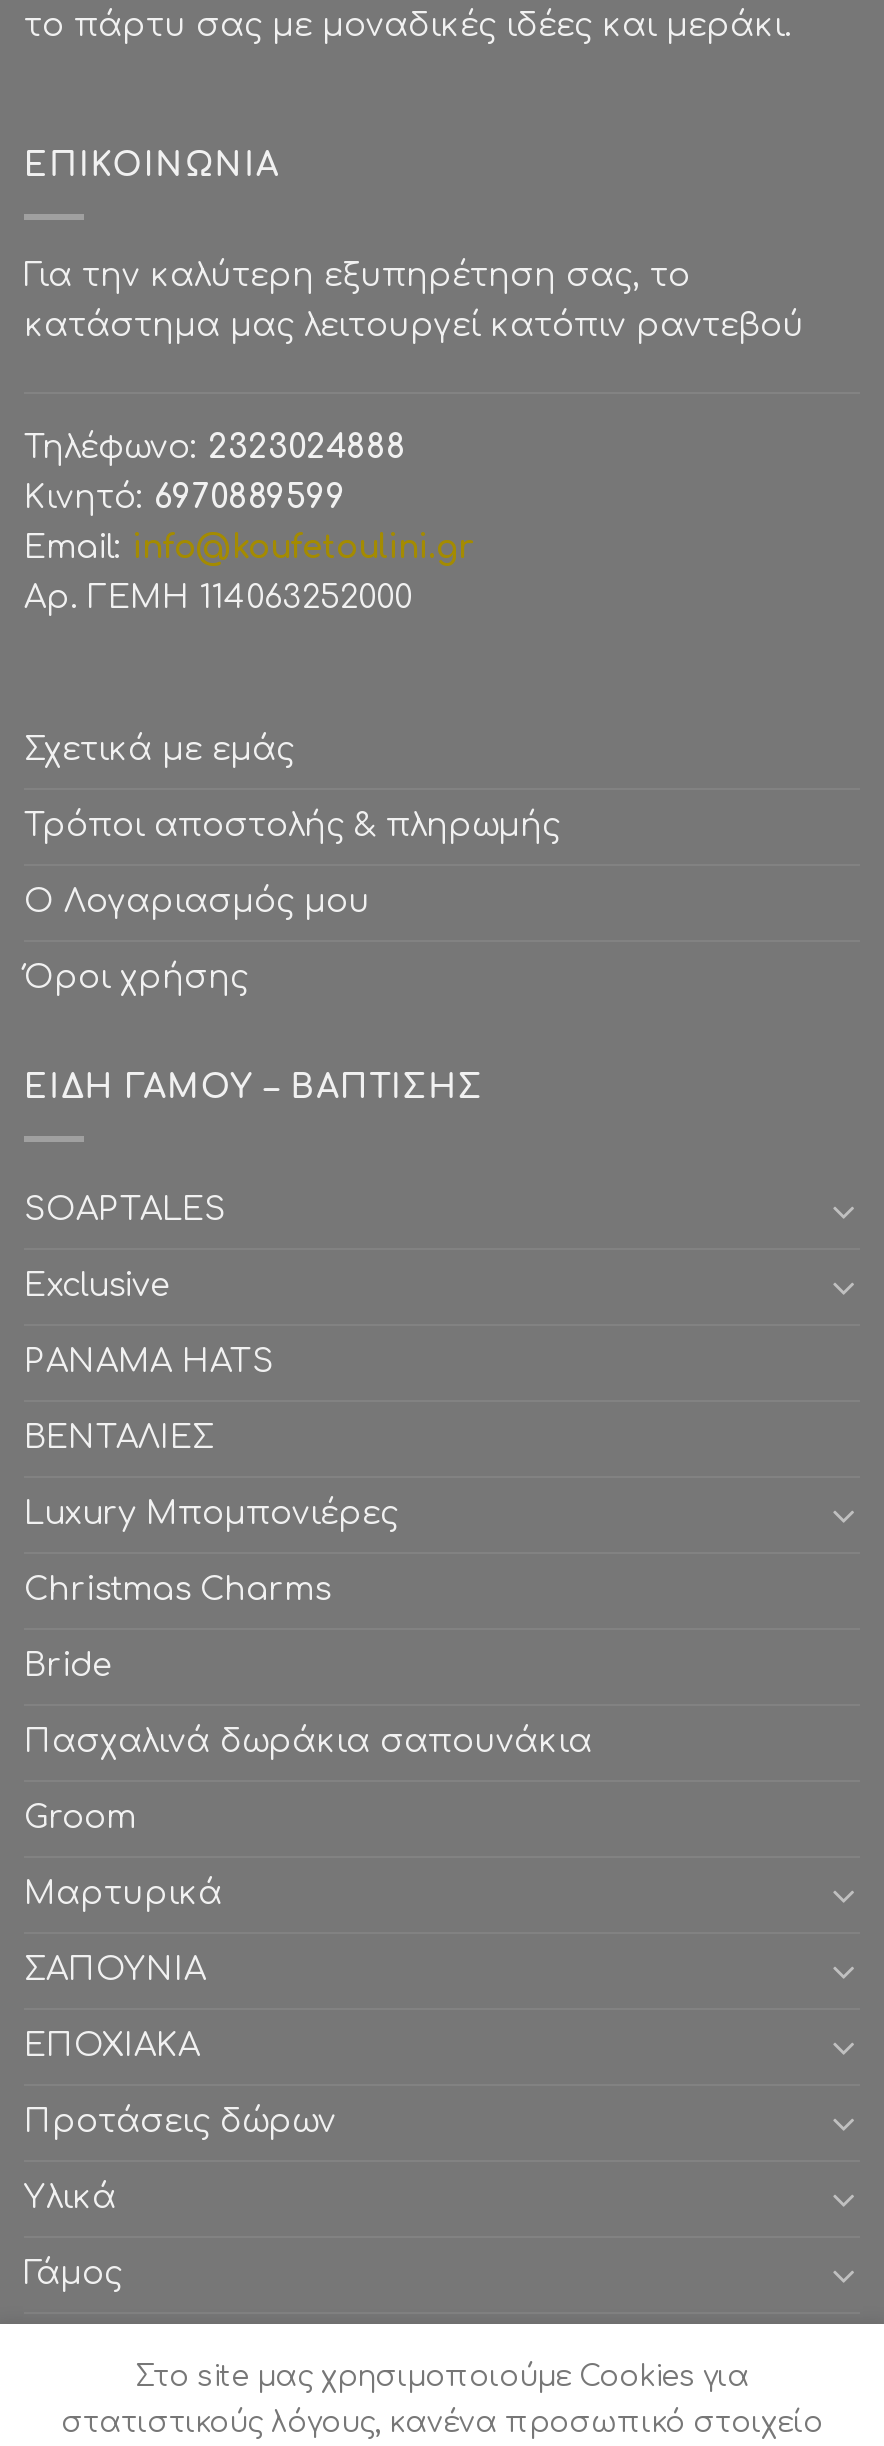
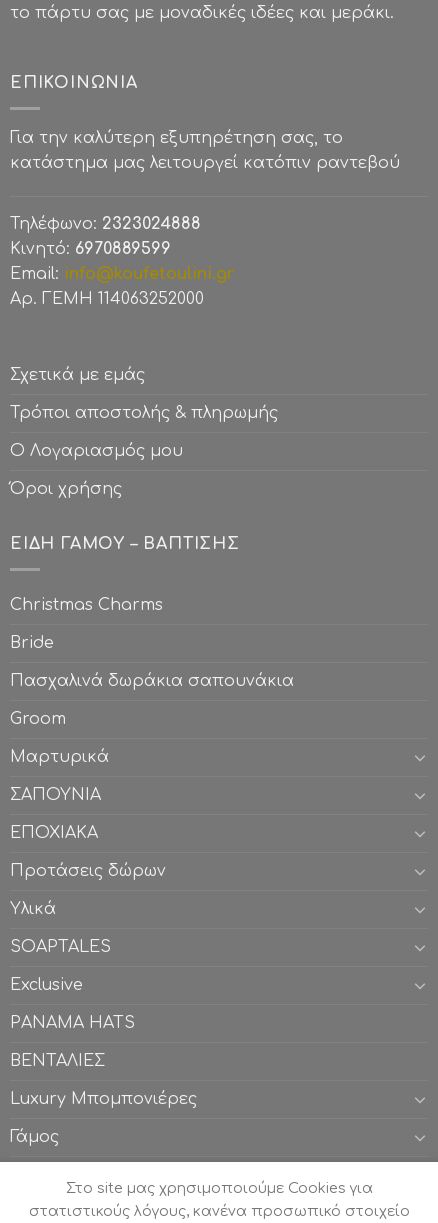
moved down: SOAPTALES | Exclusive | PANAMA HATS | ΒΕΝΤΑΛΙΕΣ | Luxury Μπομπονιέρες

moved up: Christmas Charms | Bride | Πασχαλινά δωράκια σαπουνάκια | ... | Προτάσεις δώρων | Υλικά
